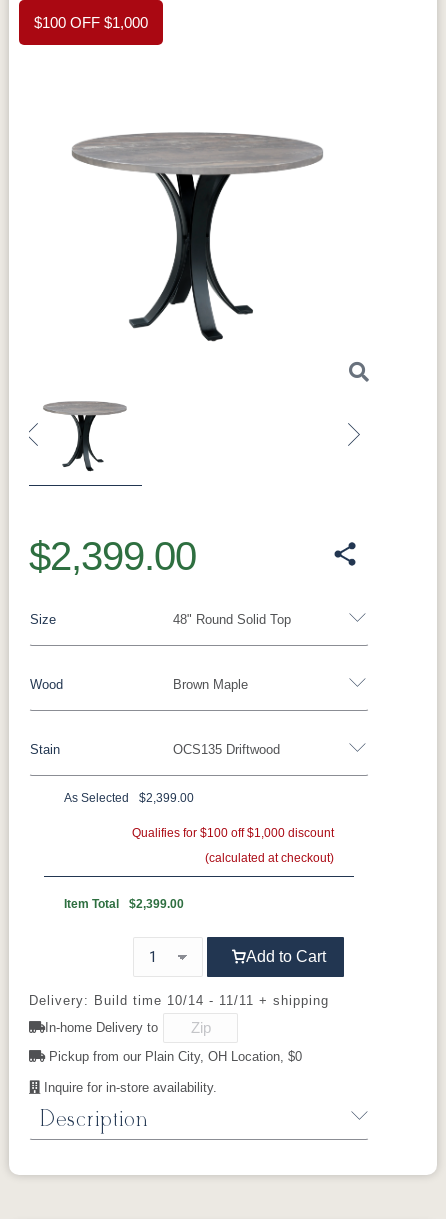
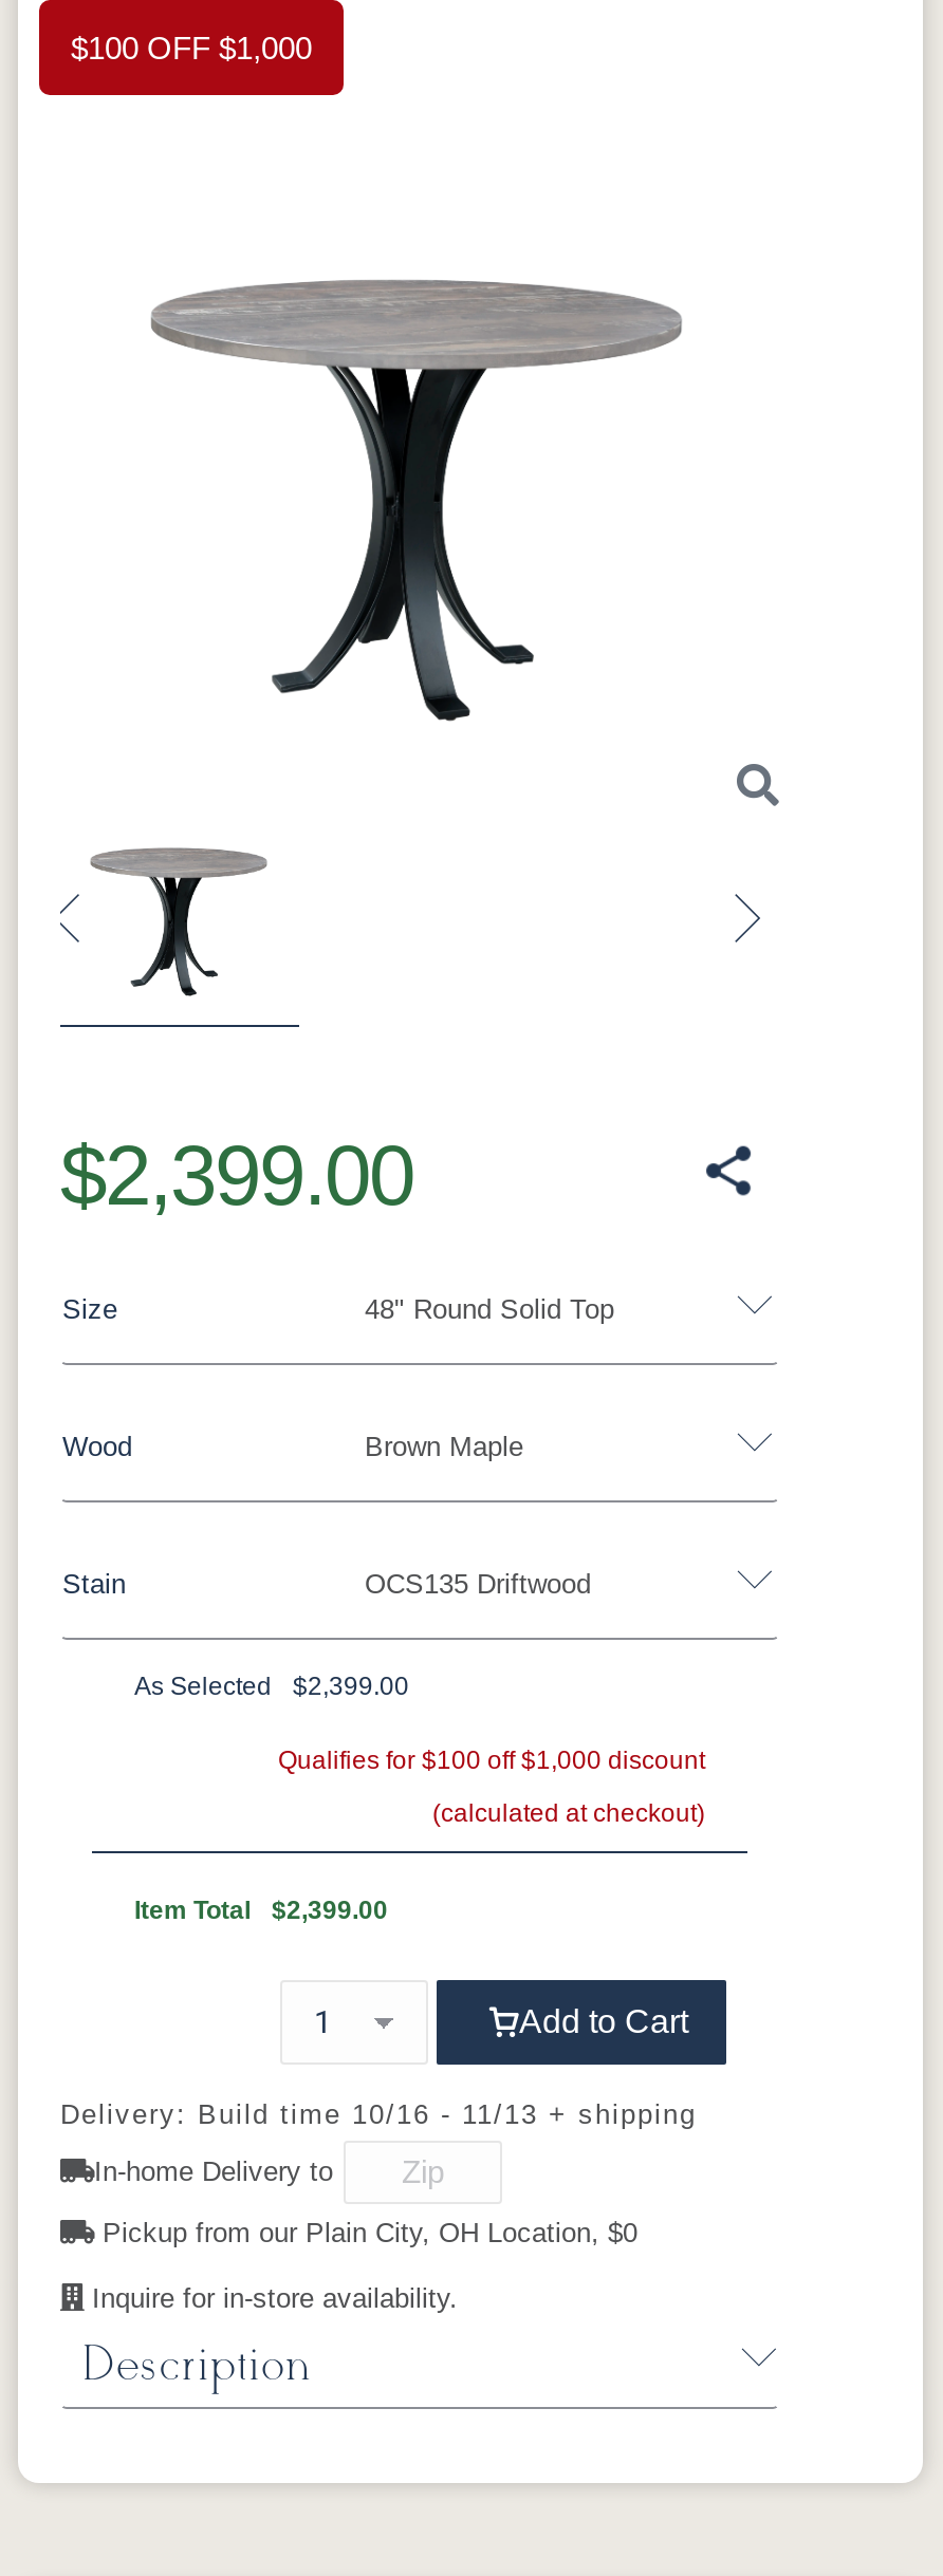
- Delivery: Build time 10/14 - 11/11 + shipping
+ Delivery: Build time 10/16 - 11/13 + shipping
